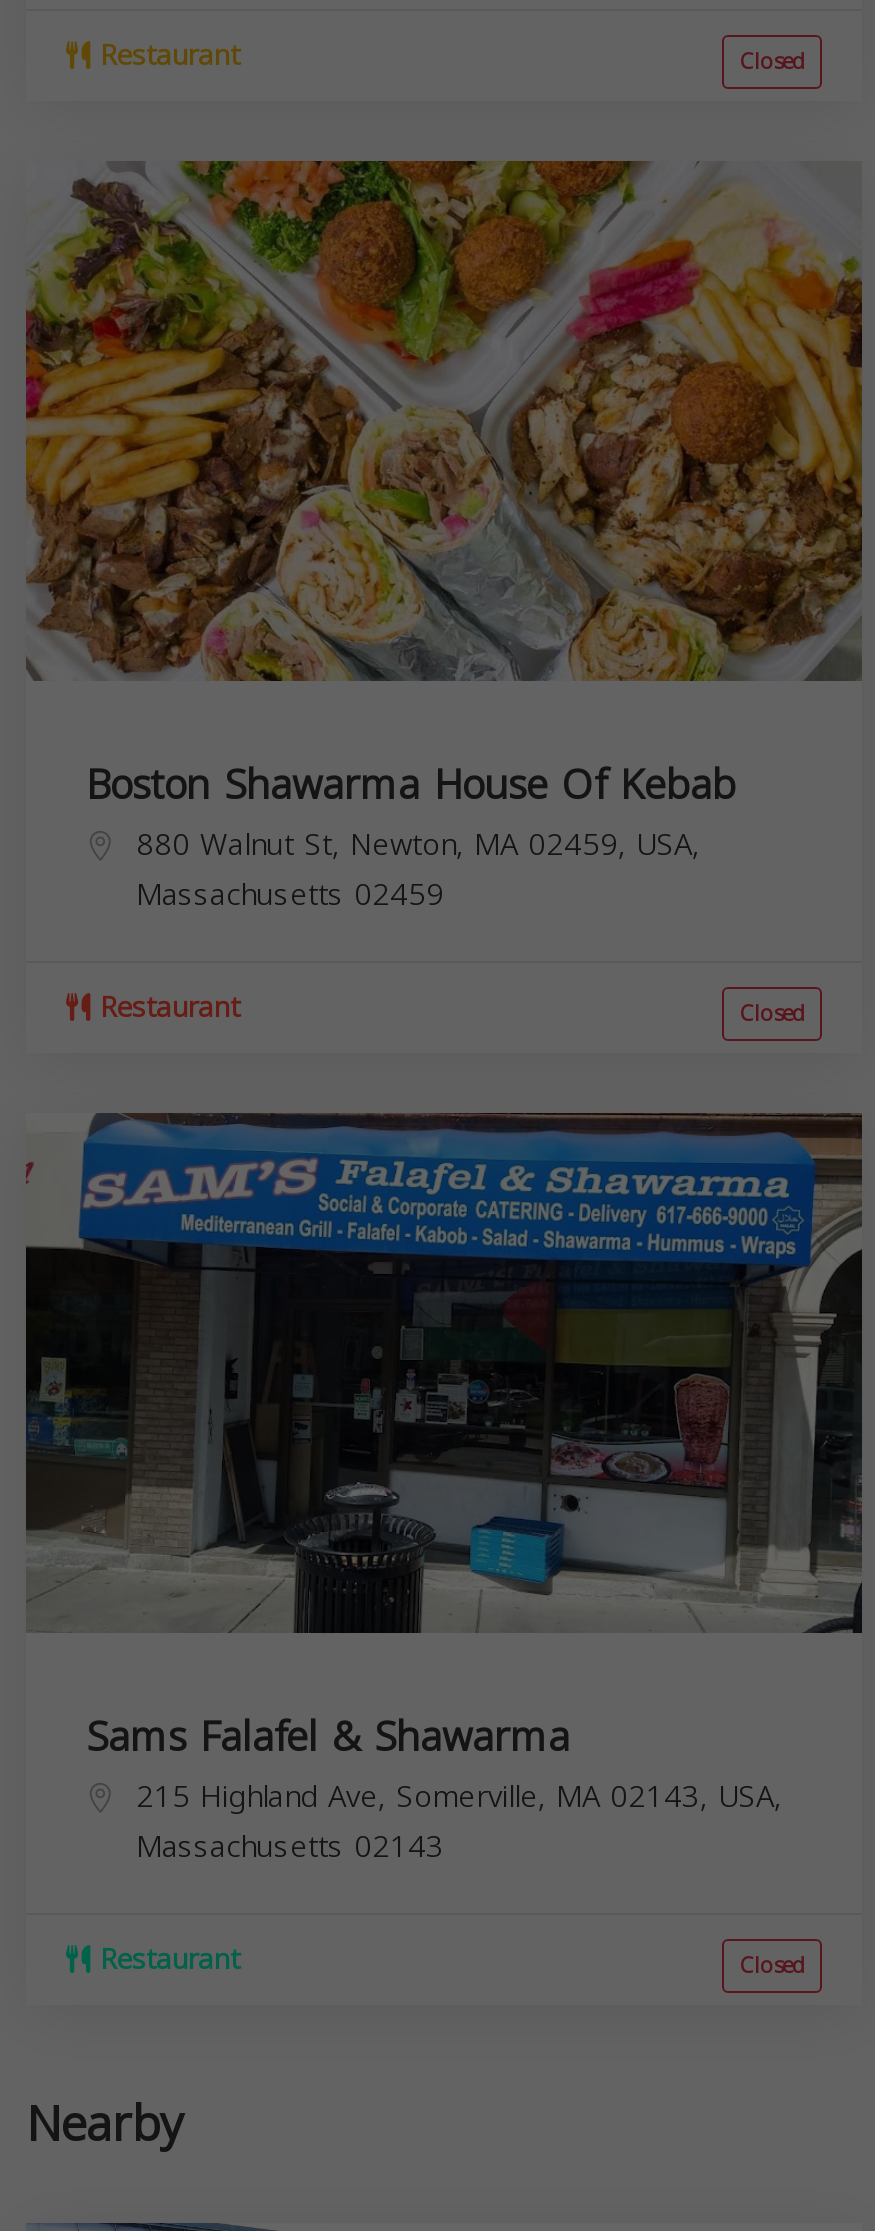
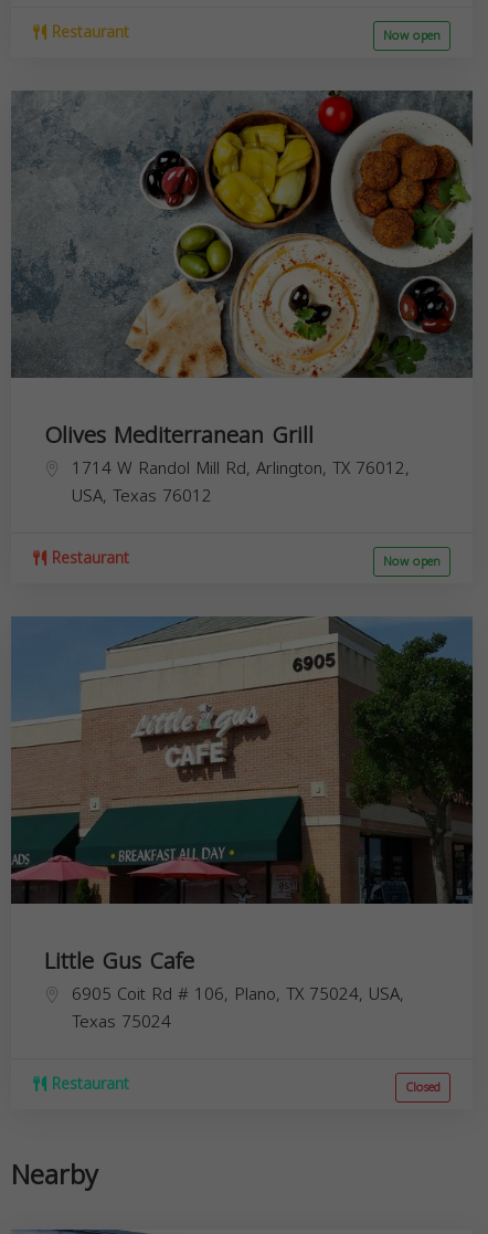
- Closed
+ Now open

- [image]
- Boston Shawarma House Of Kebab
- 880 Walnut St, Newton, MA 02459, USA,
- Massachusetts 02459
+ [image]
+ Olives Mediterranean Grill
+ 1714 W Randol Mill Rd, Arlington, TX 76012,
+ USA, Texas 76012

- Closed
+ Now open

- [image]
- Sams Falafel & Shawarma
- 215 Highland Ave, Somerville, MA 02143, USA,
- Massachusetts 02143
+ [image]
+ Little Gus Cafe
+ 6905 Coit Rd # 106, Plano, TX 75024, USA,
+ Texas 75024
